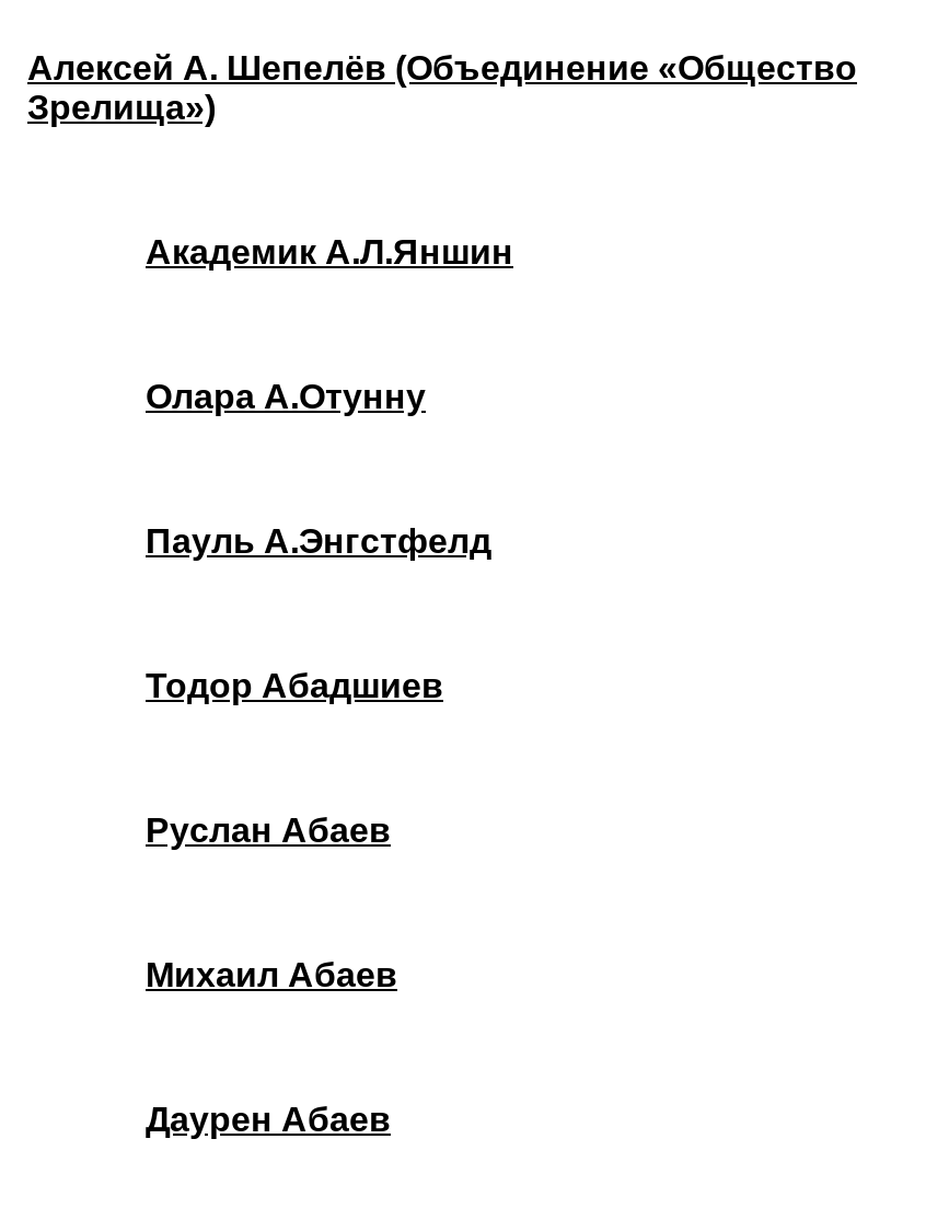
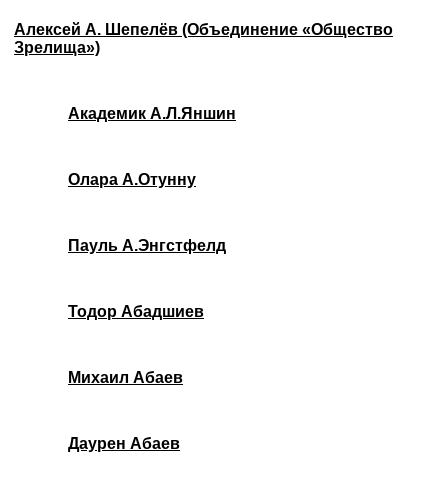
- Руслан Абаев
